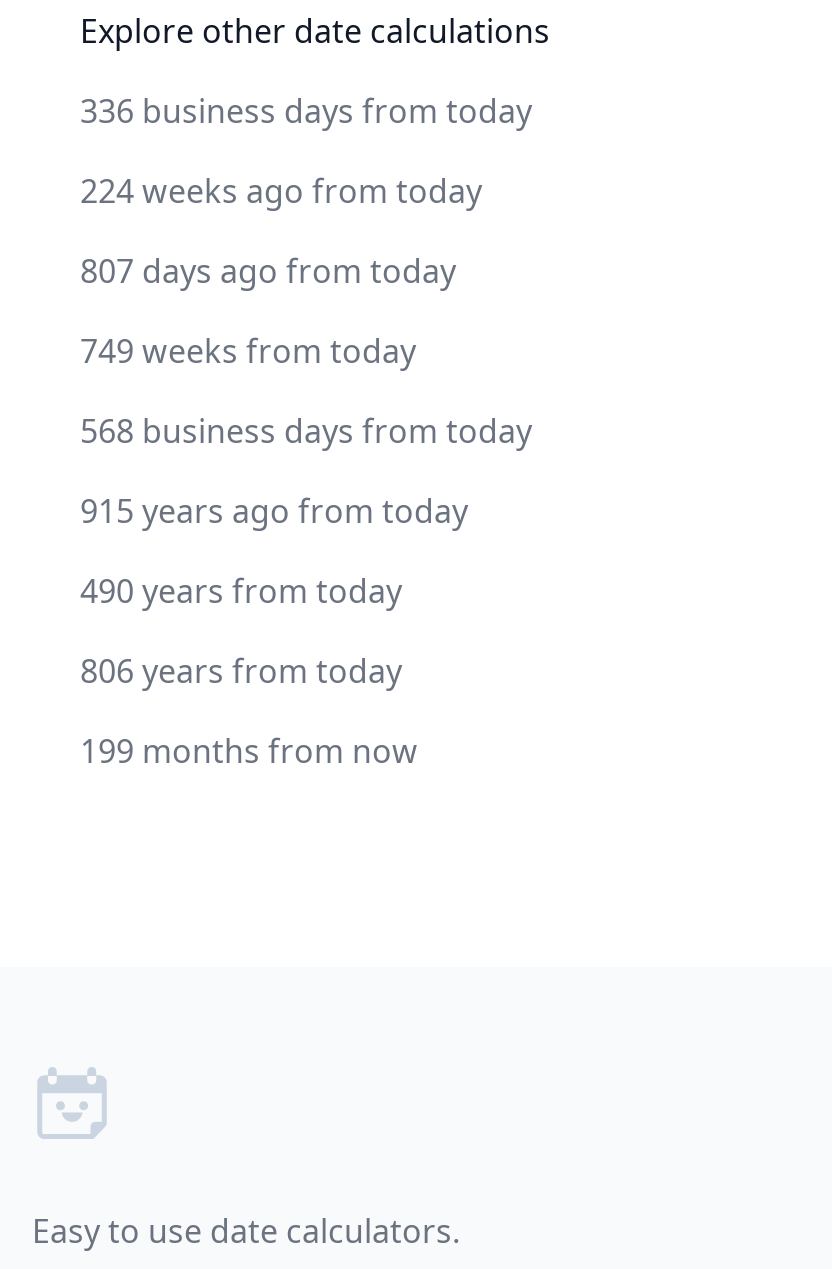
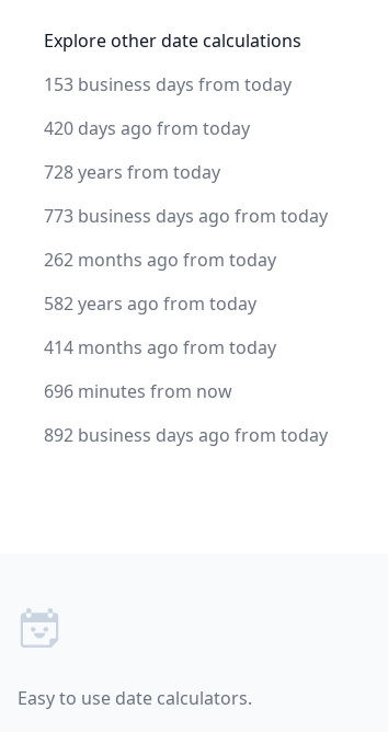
- 336 business days from today
+ 153 business days from today

- 224 weeks ago from today
+ 420 days ago from today

- 807 days ago from today
+ 728 years from today

- 749 weeks from today
+ 773 business days ago from today

- 568 business days from today
+ 262 months ago from today

- 915 years ago from today
+ 582 years ago from today

- 490 years from today
+ 414 months ago from today

- 806 years from today
+ 696 minutes from now

- 199 months from now
+ 892 business days ago from today
